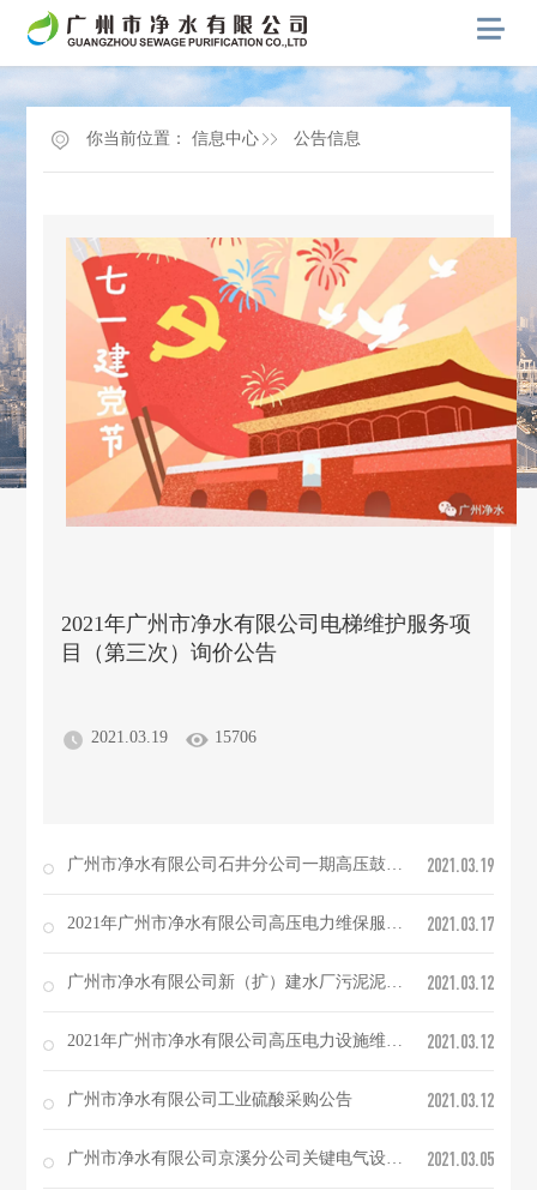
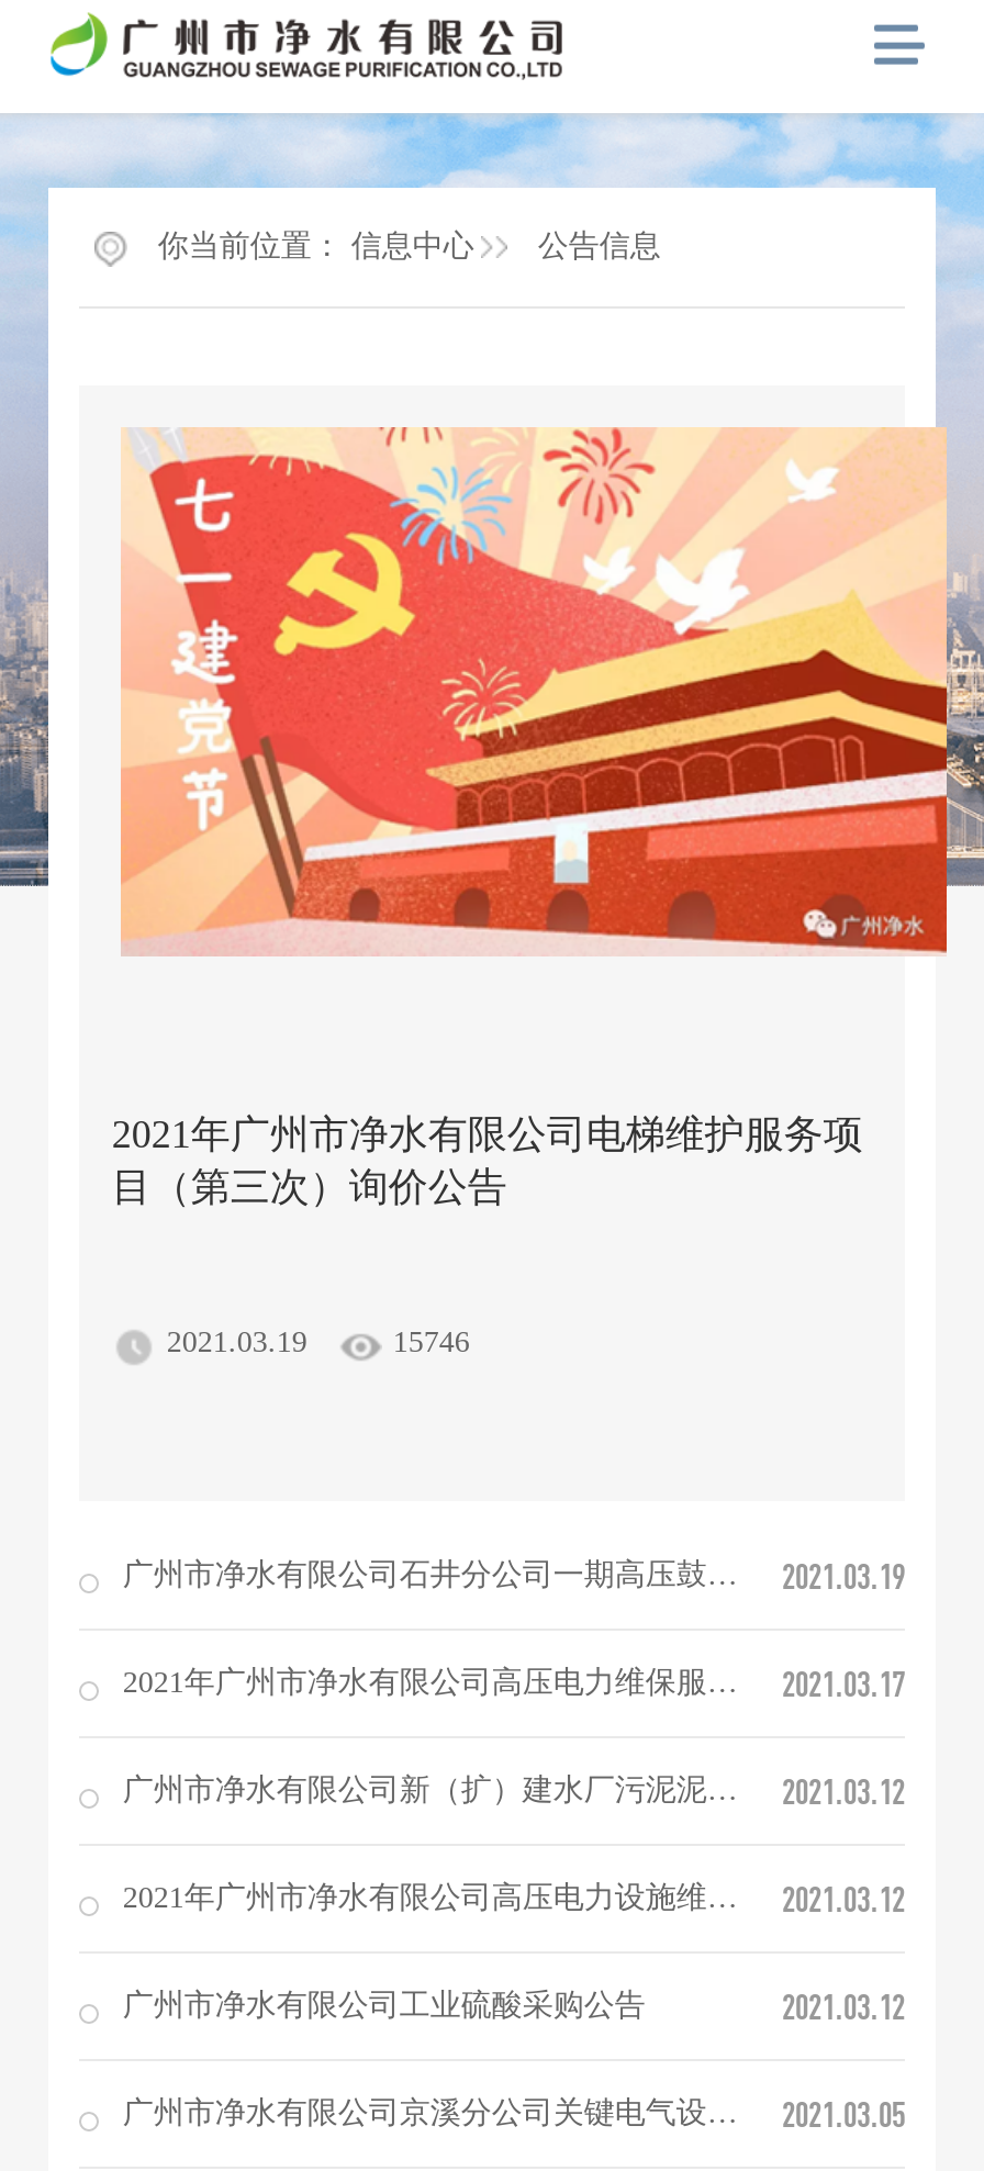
- 15706
+ 15746
